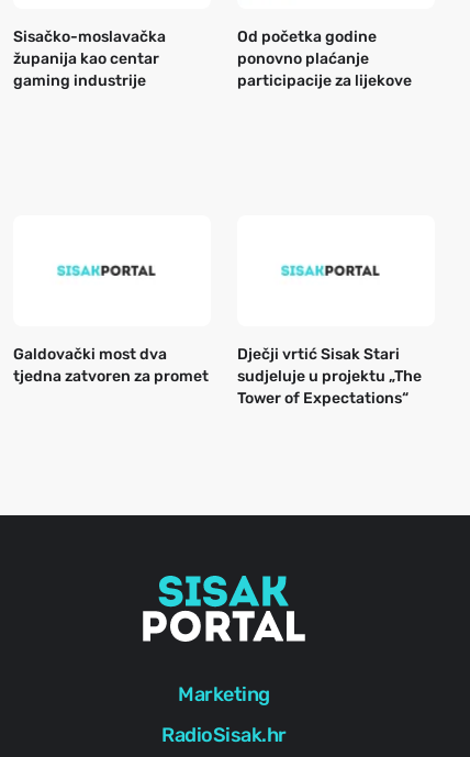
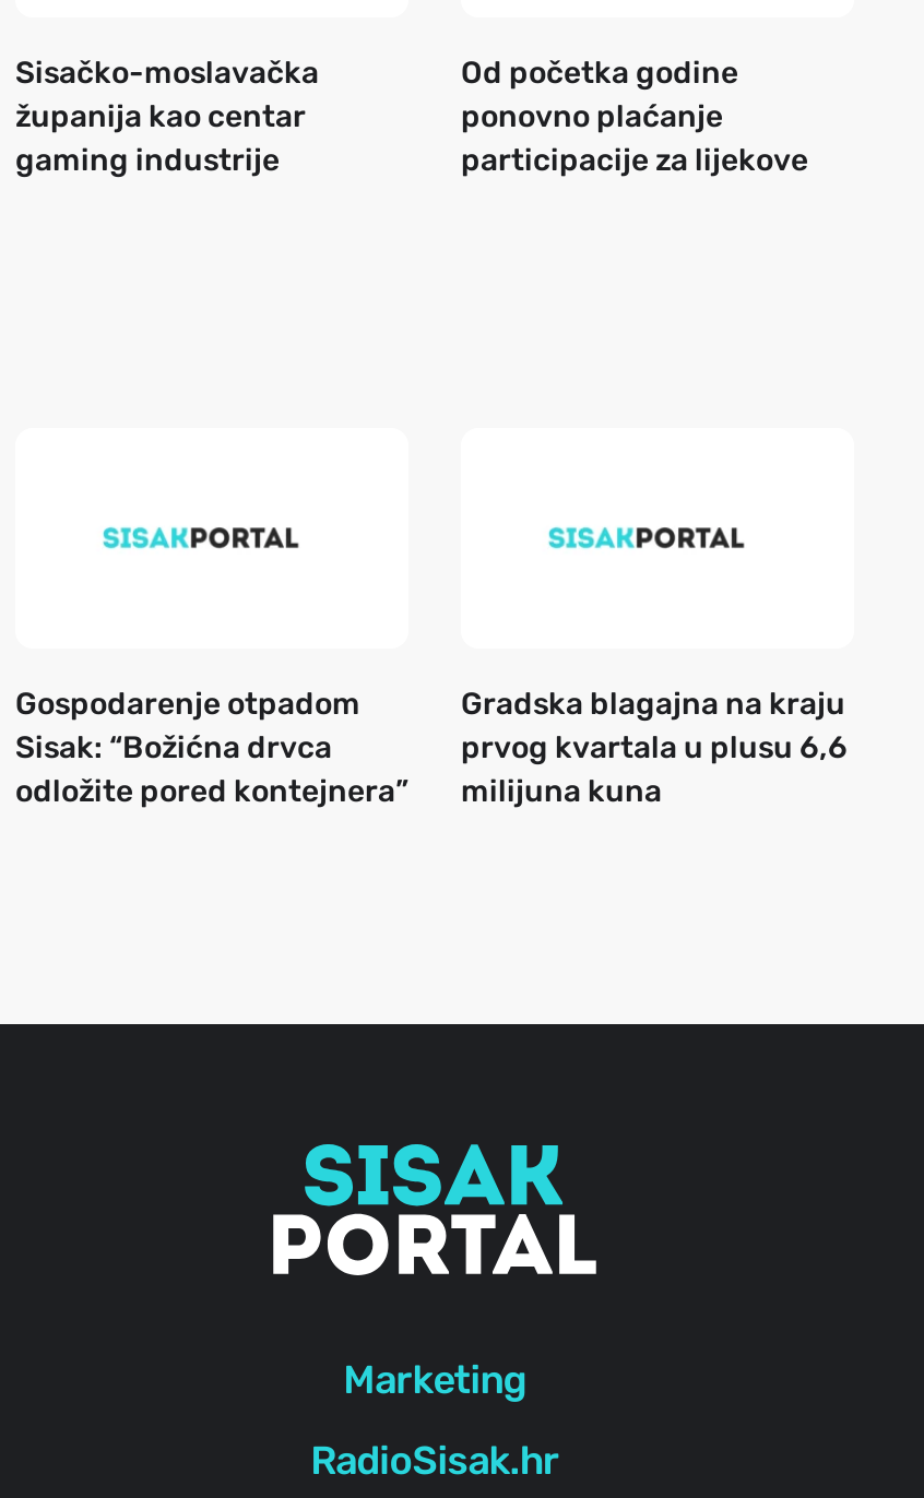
- Galdovački most dva
- tjedna zatvoren za promet
+ Gospodarenje otpadom
+ Sisak: “Božićna drvca
+ odložite pored kontejnera”

- Dječji vrtić Sisak Stari
- sudjeluje u projektu „The
- Tower of Expectations“
+ Gradska blagajna na kraju
+ prvog kvartala u plusu 6,6
+ milijuna kuna
